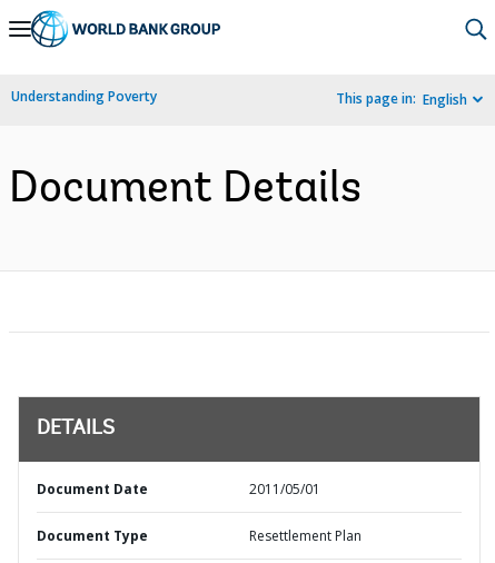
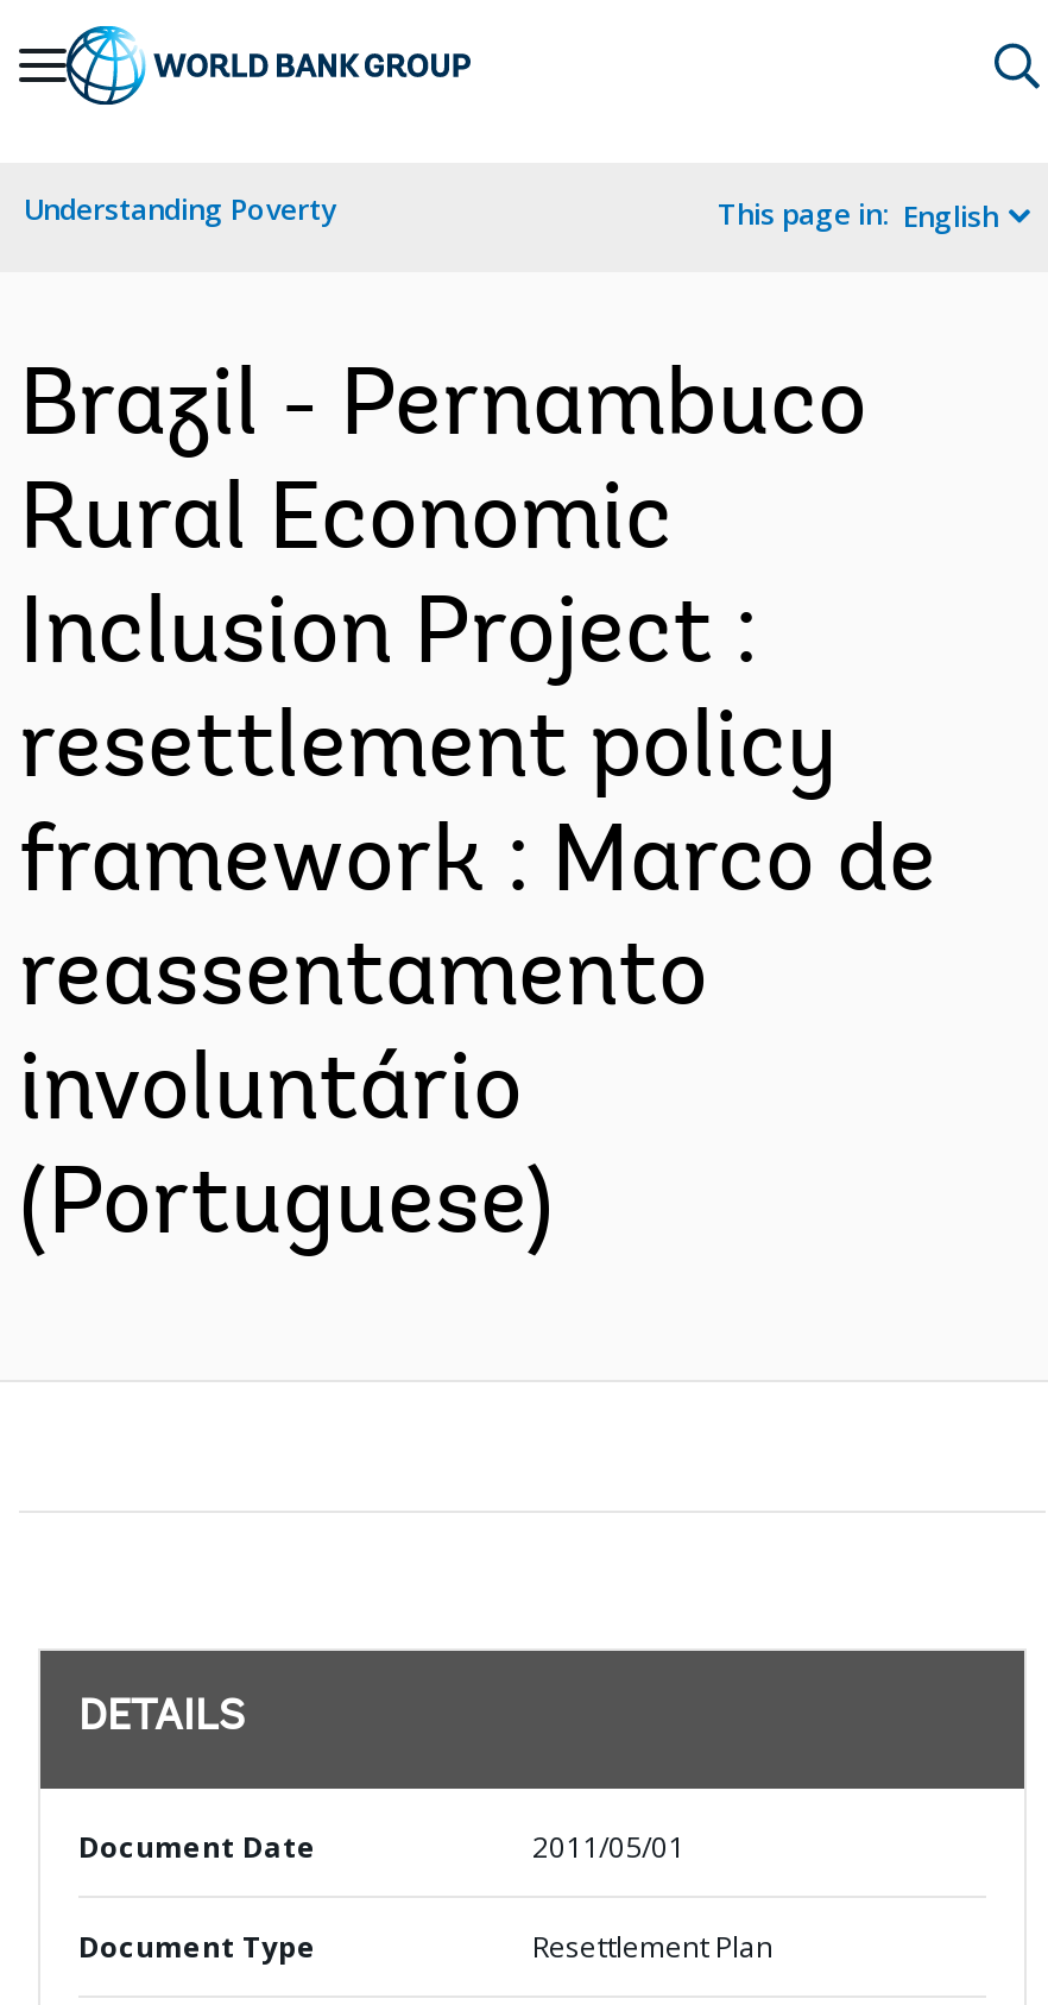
- Document Details
+ Brazil - Pernambuco
+ Rural Economic
+ Inclusion Project :
+ resettlement policy
+ framework : Marco de
+ reassentamento
+ involuntário
+ (Portuguese)
